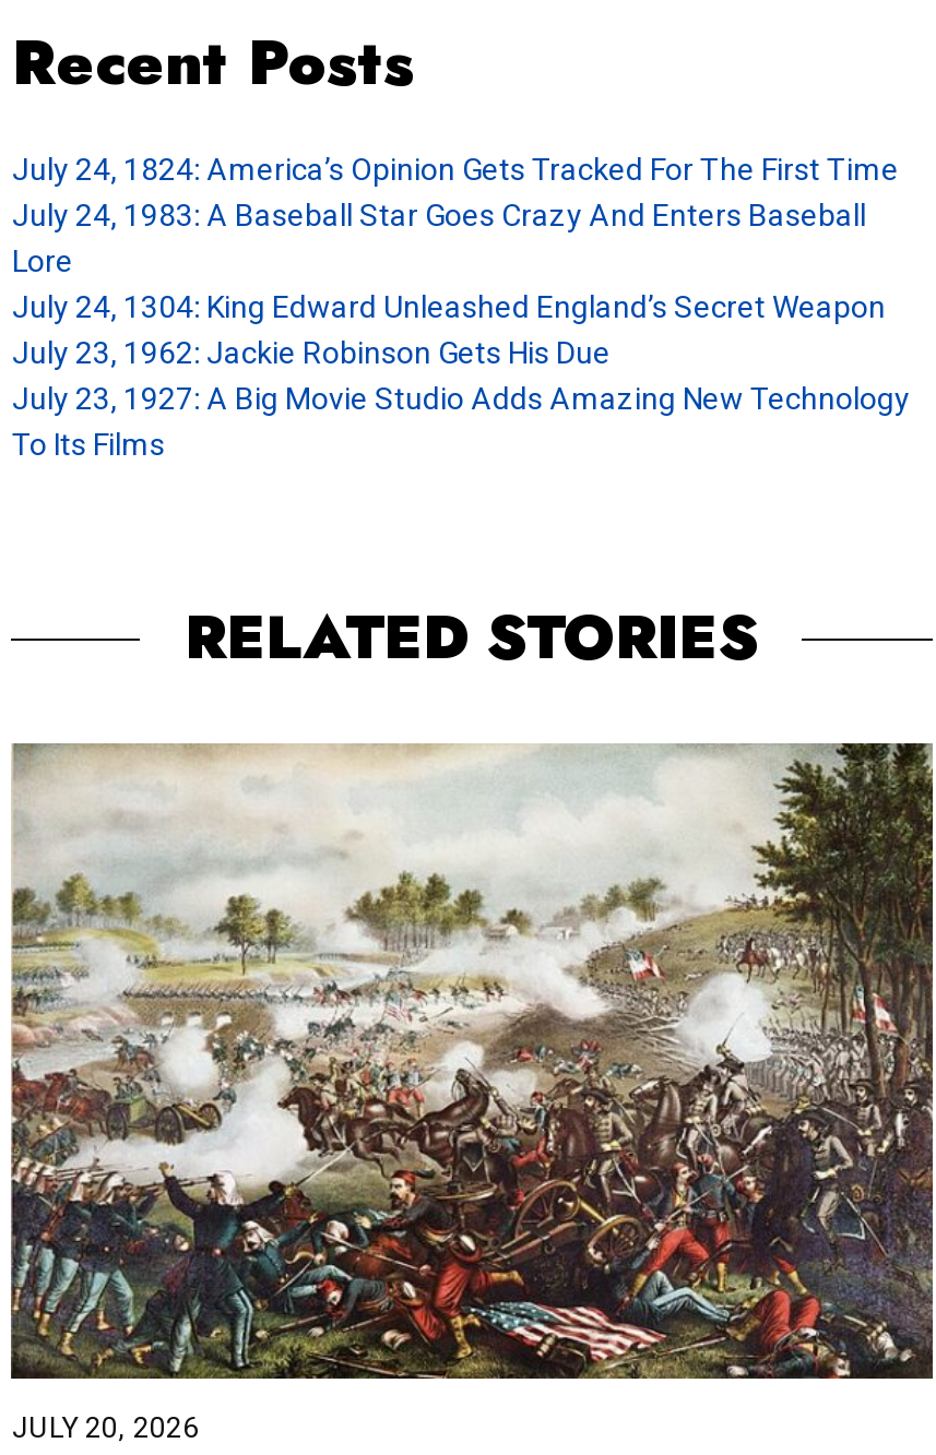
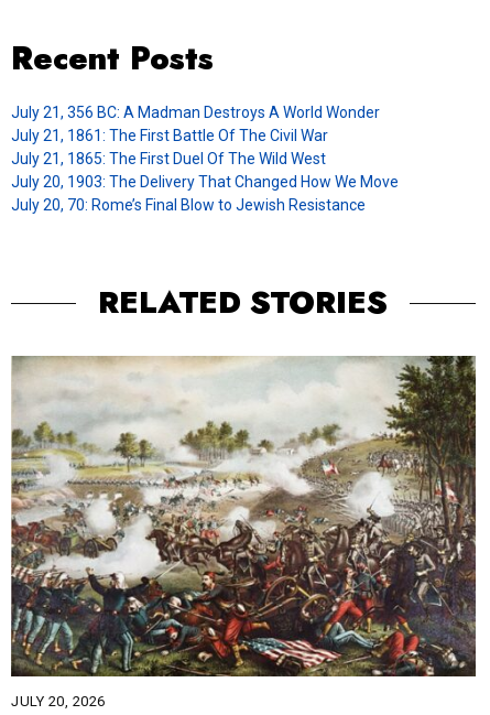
- July 24, 1824: America’s Opinion Gets Tracked For The First Time
- July 24, 1983: A Baseball Star Goes Crazy And Enters Baseball
- Lore
- July 24, 1304: King Edward Unleashed England’s Secret Weapon
- July 23, 1962: Jackie Robinson Gets His Due
- July 23, 1927: A Big Movie Studio Adds Amazing New Technology
- To Its Films
+ July 21, 356 BC: A Madman Destroys A World Wonder
+ July 21, 1861: The First Battle Of The Civil War
+ July 21, 1865: The First Duel Of The Wild West
+ July 20, 1903: The Delivery That Changed How We Move
+ July 20, 70: Rome’s Final Blow to Jewish Resistance
